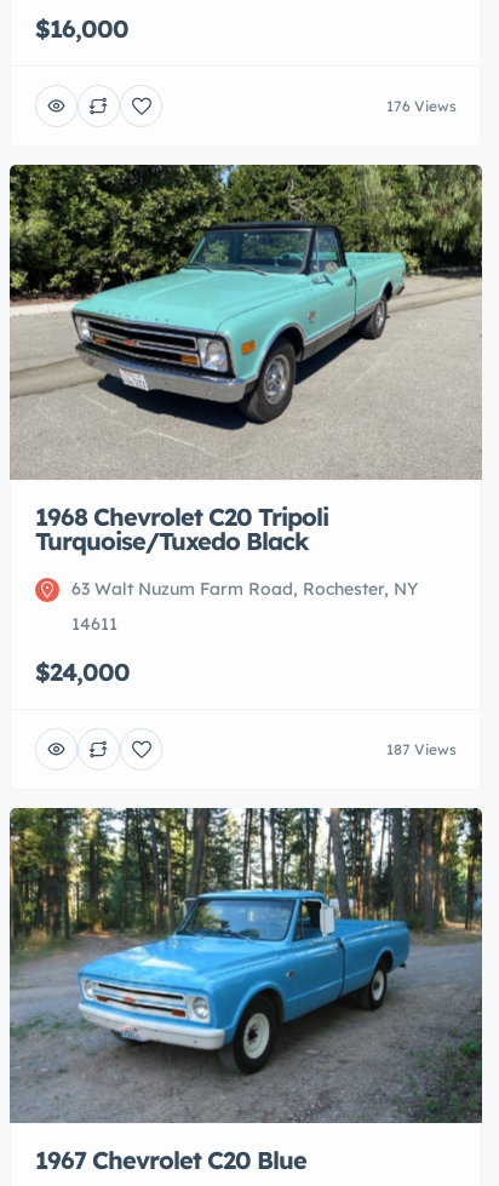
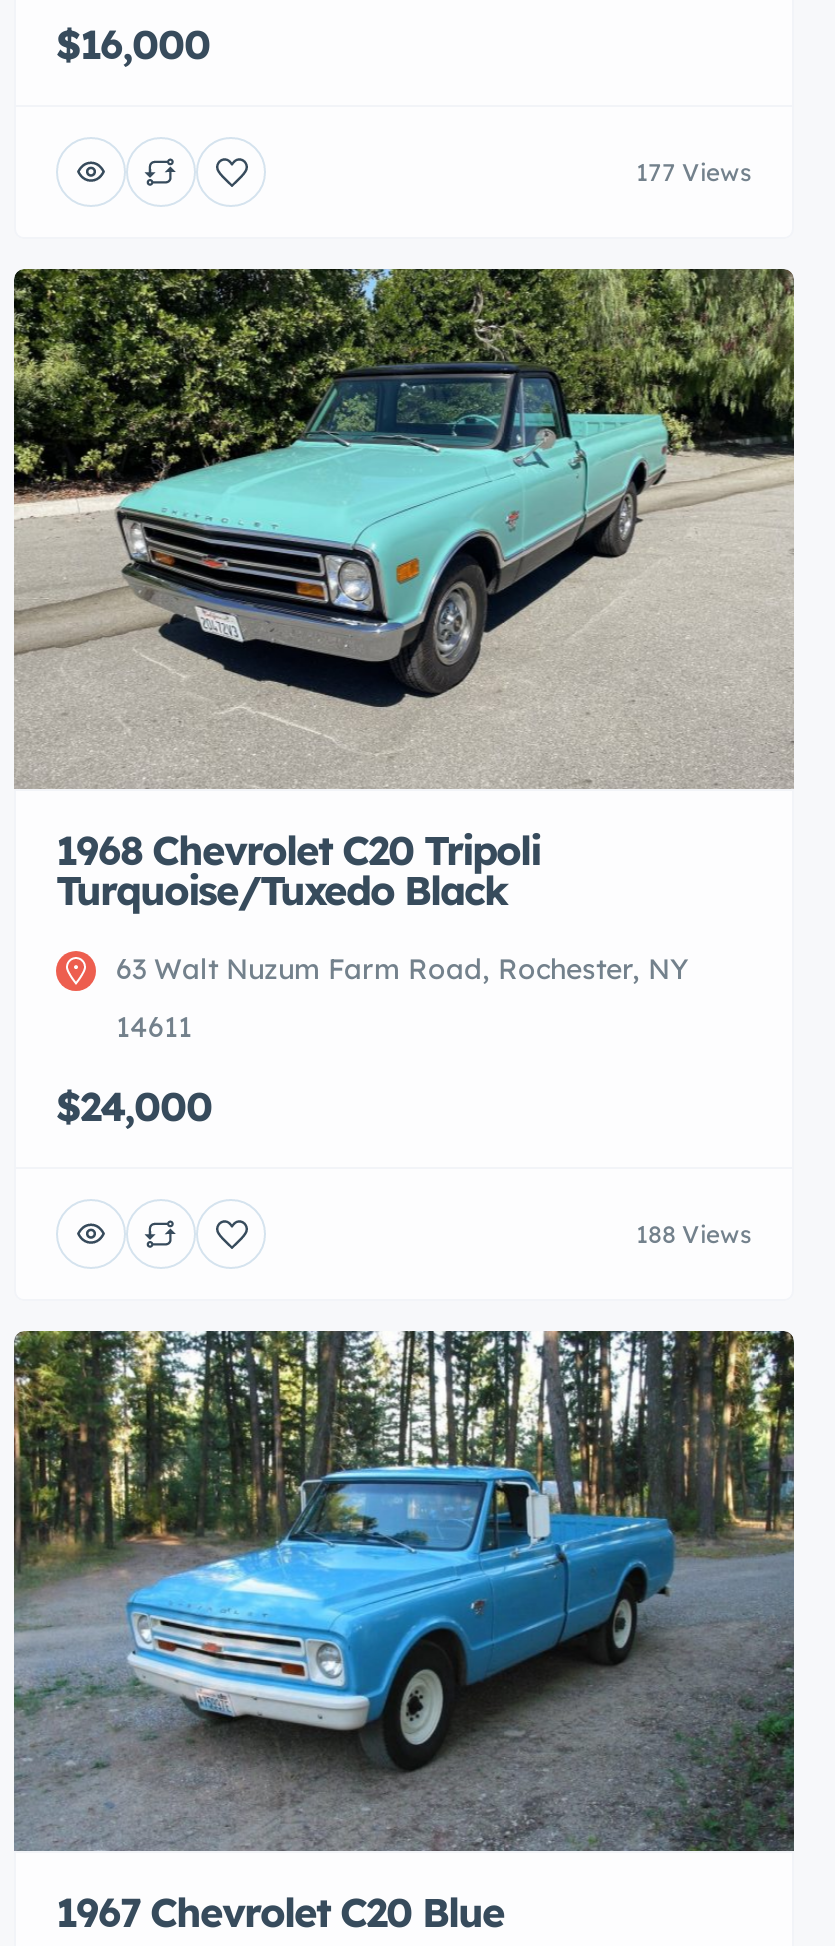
- 176 Views
+ 177 Views

- 187 Views
+ 188 Views
